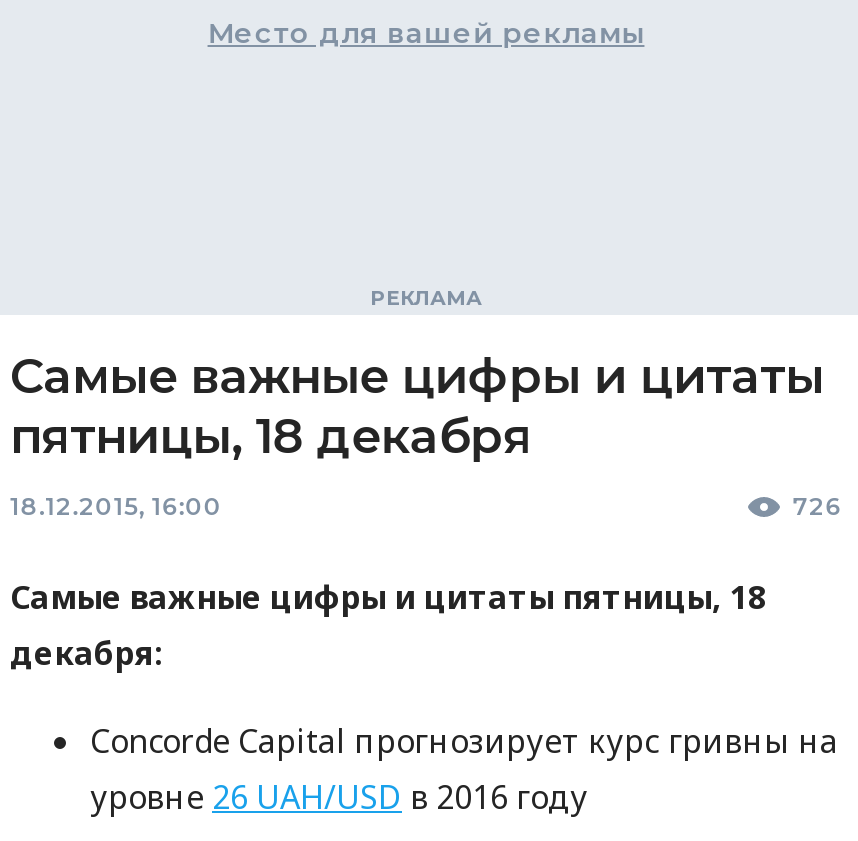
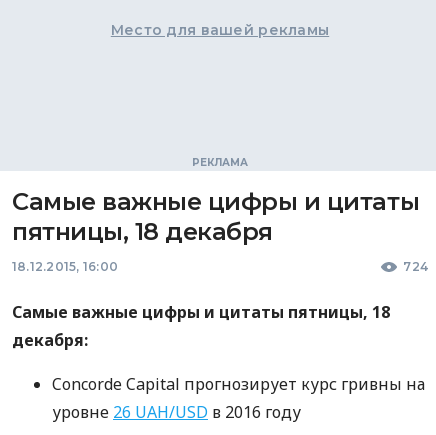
- 726
+ 724
